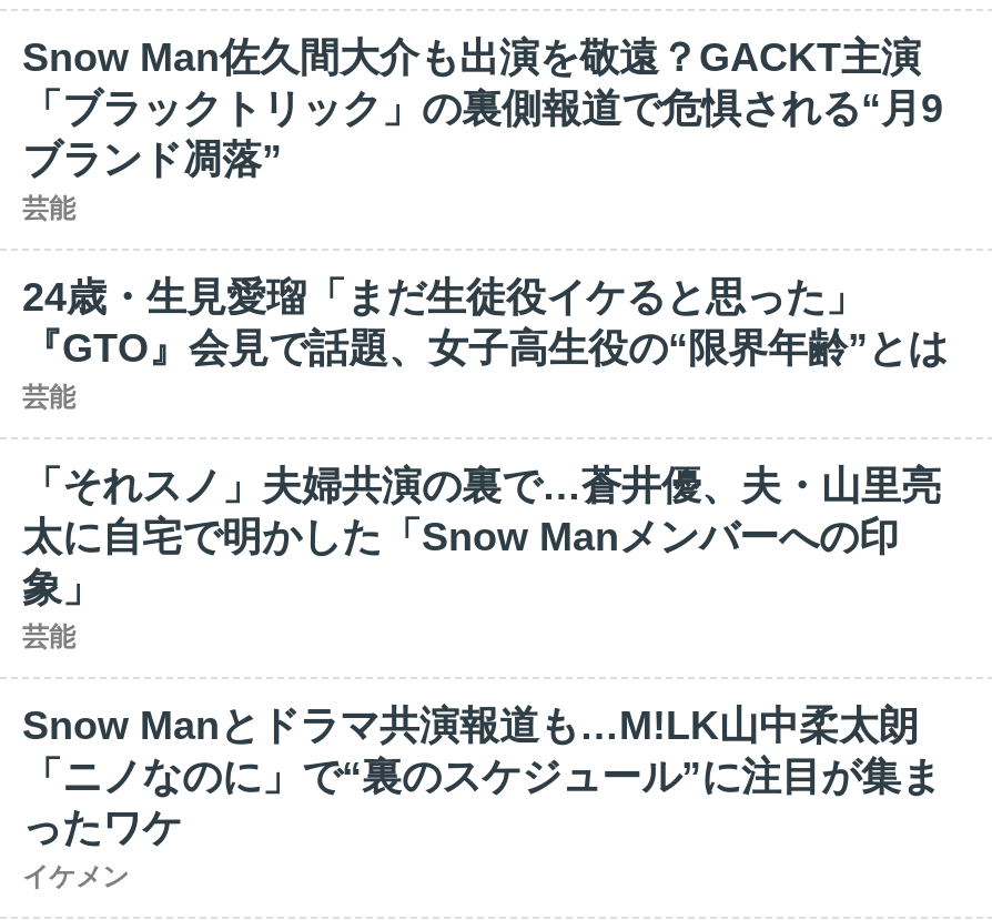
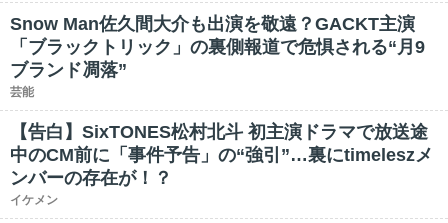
- 24歳・生見愛瑠「まだ生徒役イケると思った」
- 『GTO』会見で話題、女子高生役の“限界年齢”とは
- 芸能
- 「それスノ」夫婦共演の裏で…蒼井優、夫・山里亮
- 太に自宅で明かした「Snow Manメンバーへの印
- 象」
- 芸能
- Snow Manとドラマ共演報道も…M!LK山中柔太朗
- 「ニノなのに」で“裏のスケジュール”に注目が集ま
- ったワケ
+ 【告白】SixTONES松村北斗 初主演ドラマで放送途
+ 中のCM前に「事件予告」の“強引”…裏にtimeleszメ
+ ンバーの存在が！？
